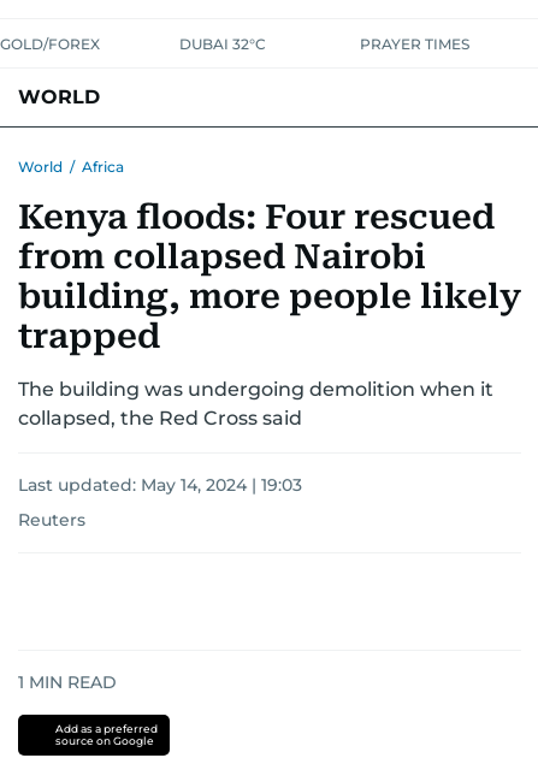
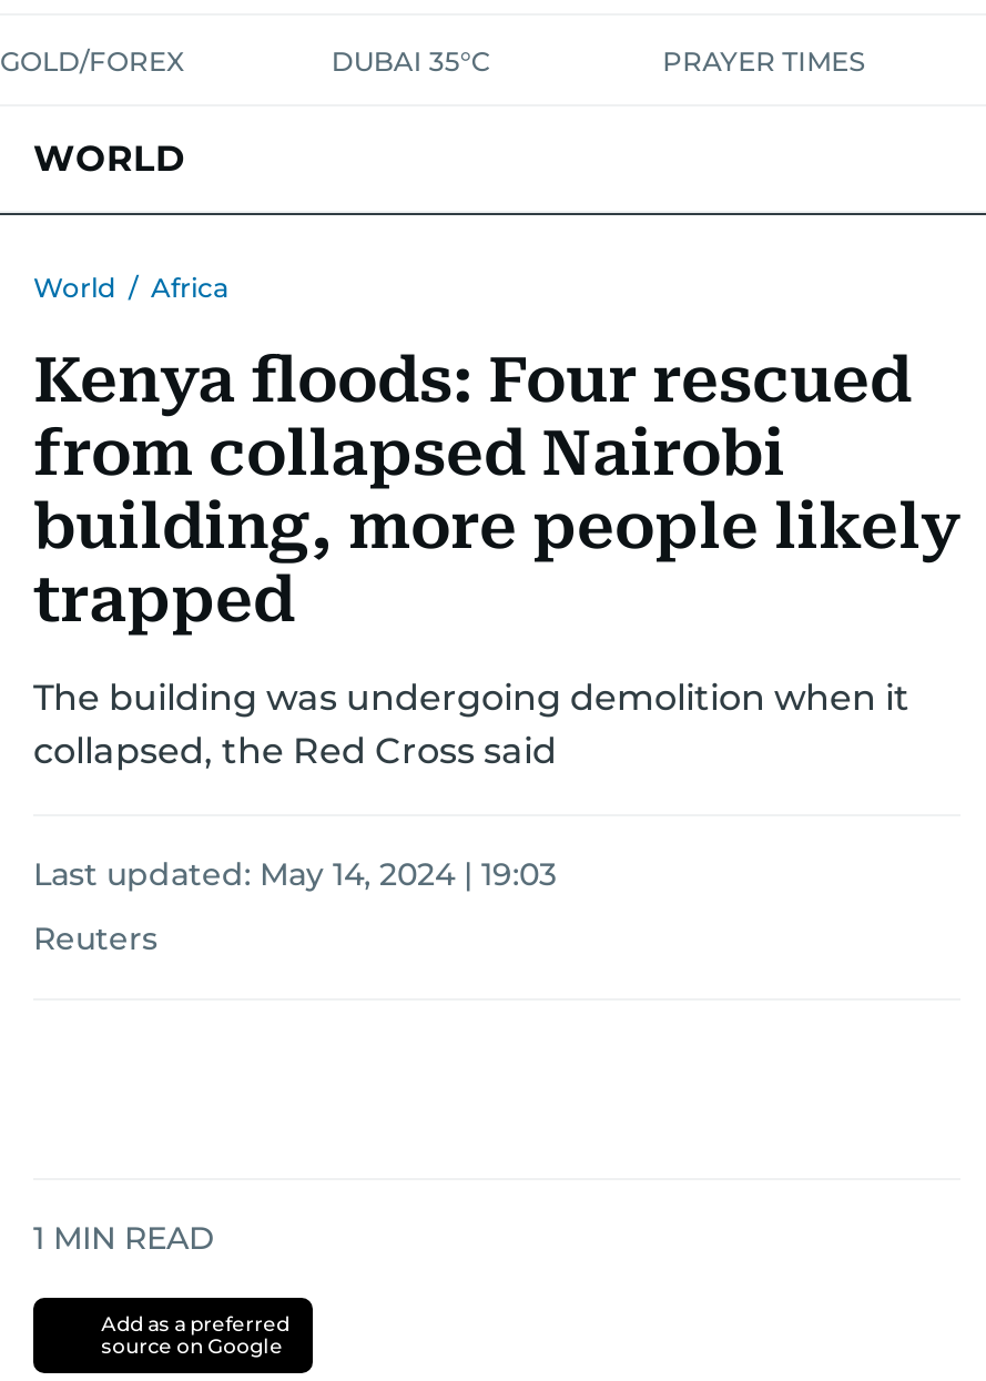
- DUBAI 32°C
+ DUBAI 35°C
